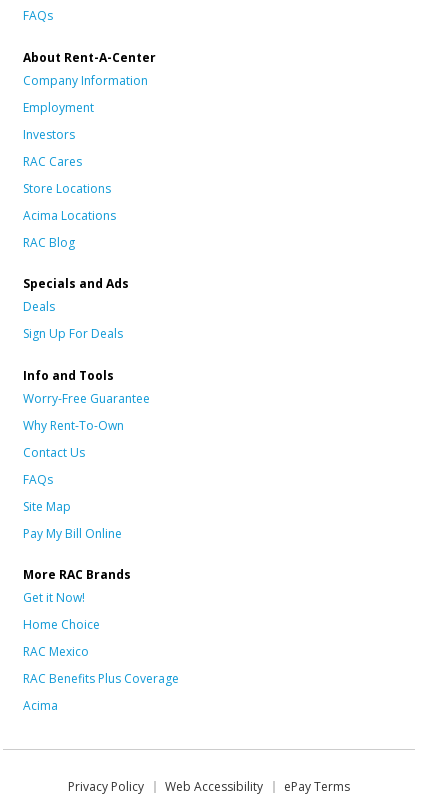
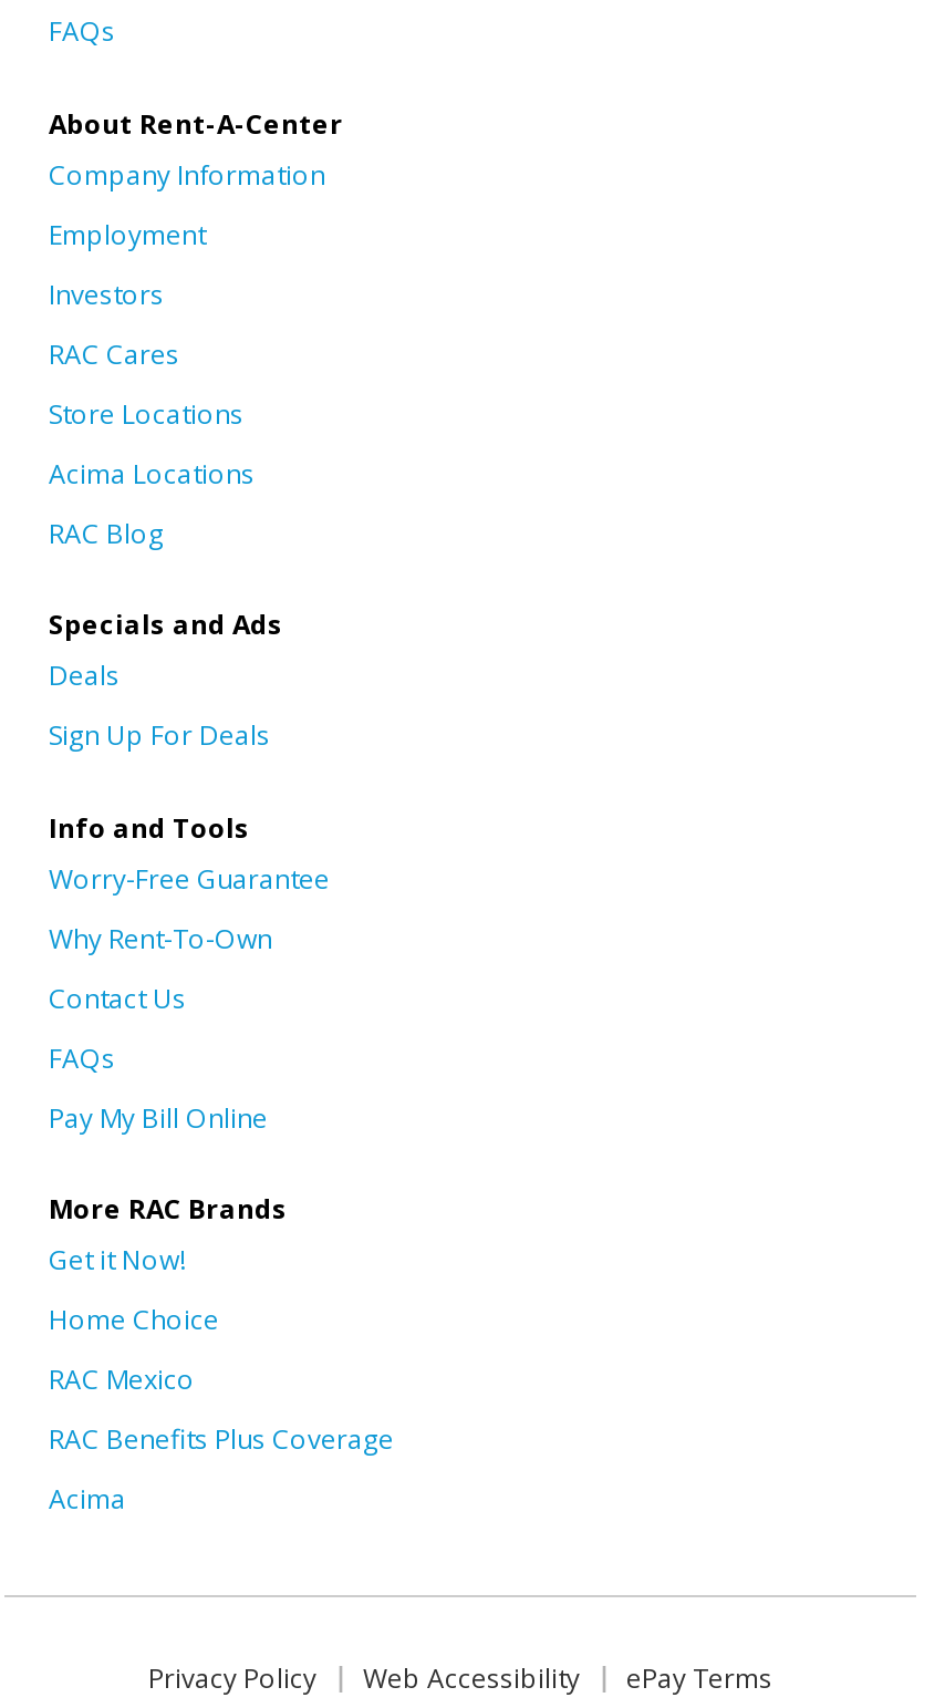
- Site Map
